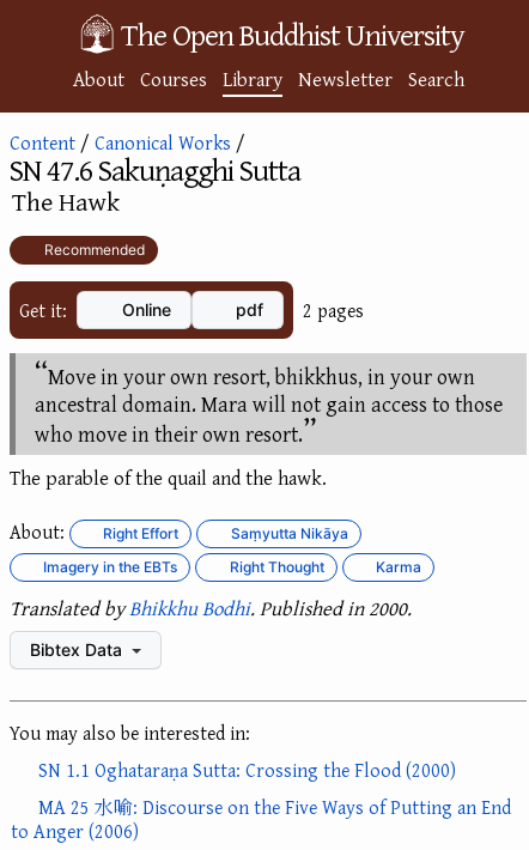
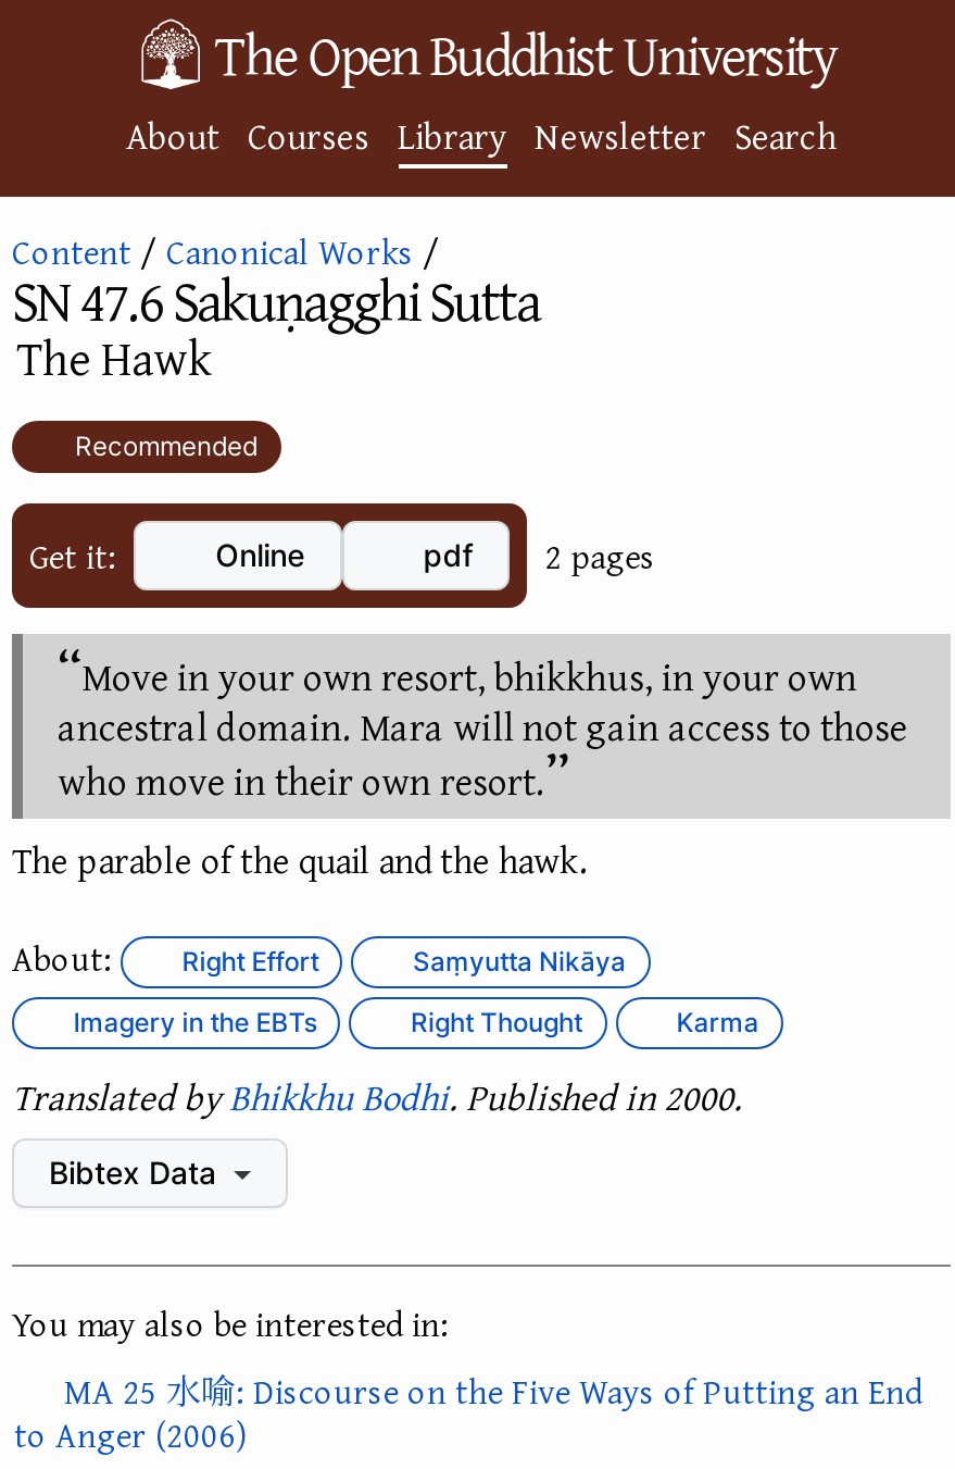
- SN 1.1 Oghataraṇa Sutta: Crossing the Flood (2000)
